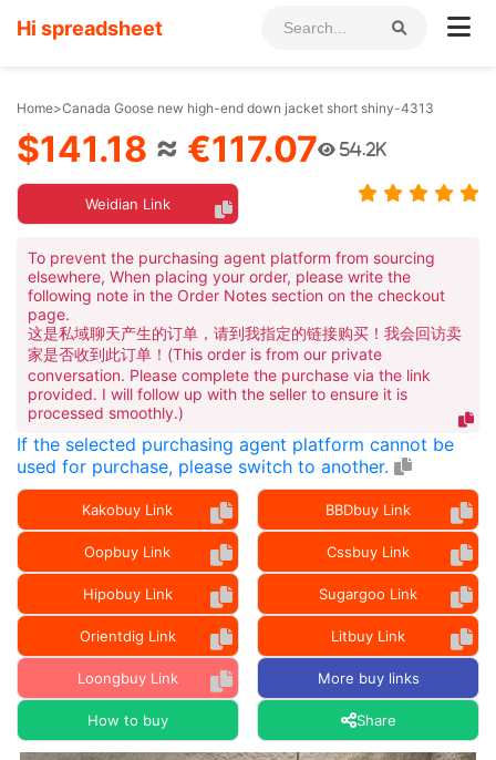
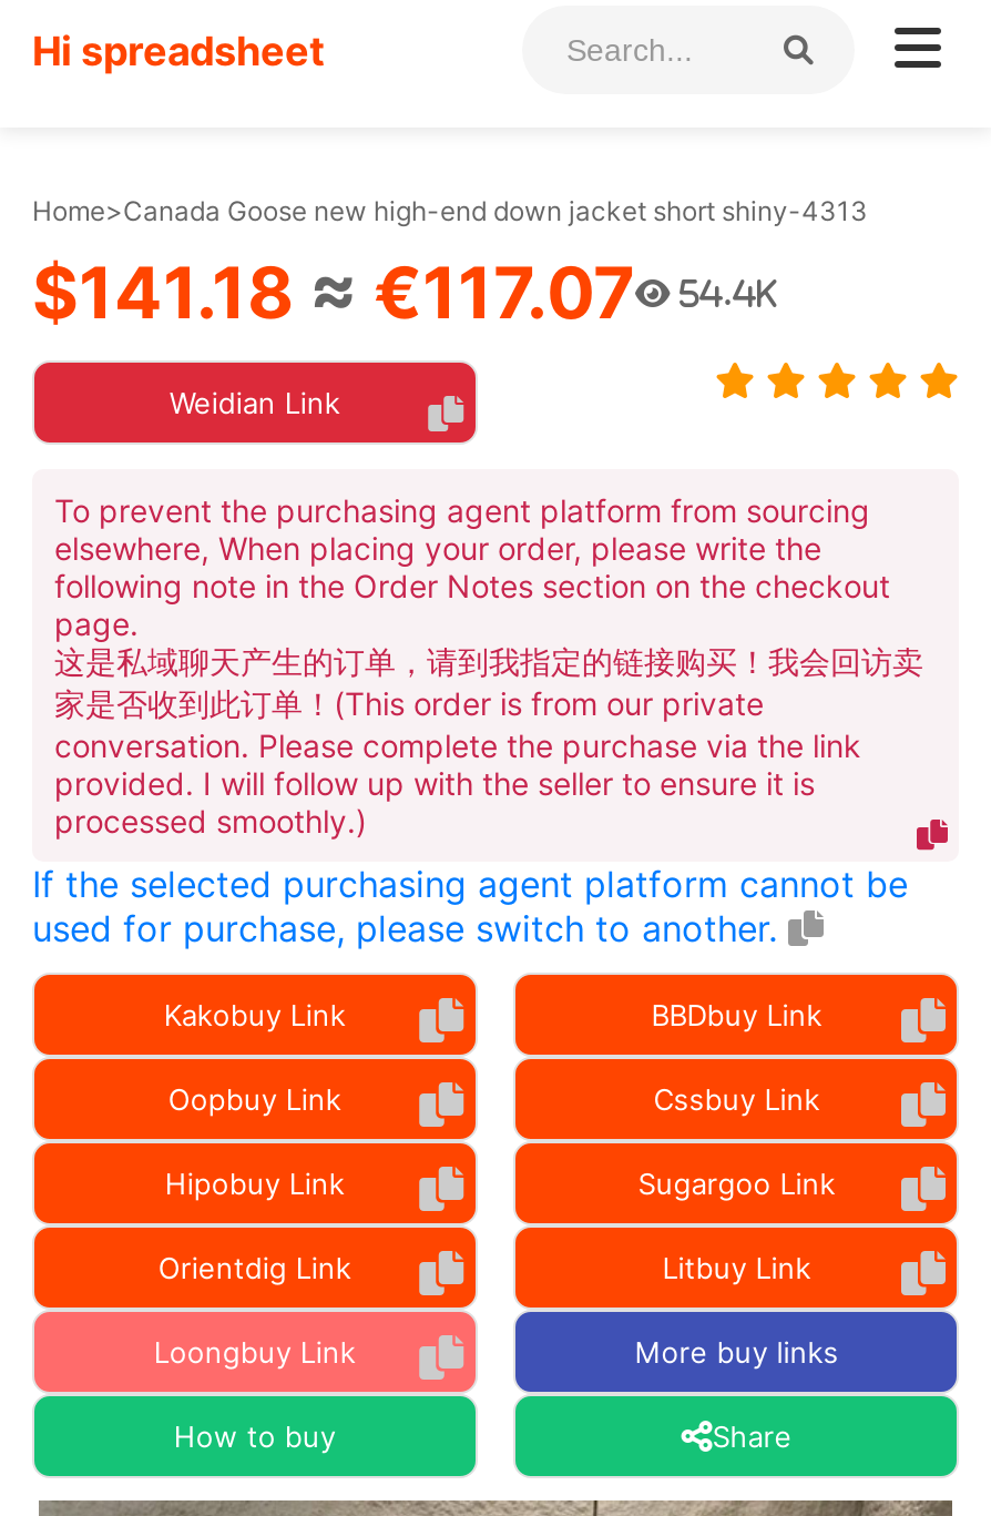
- 54.2K
+ 54.4K
